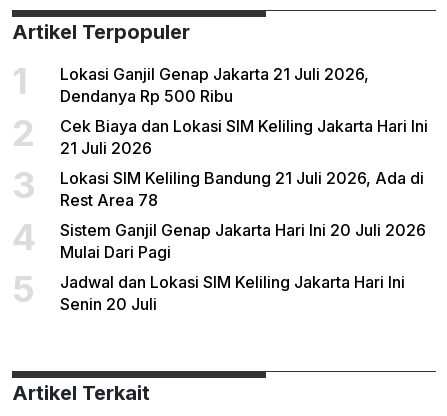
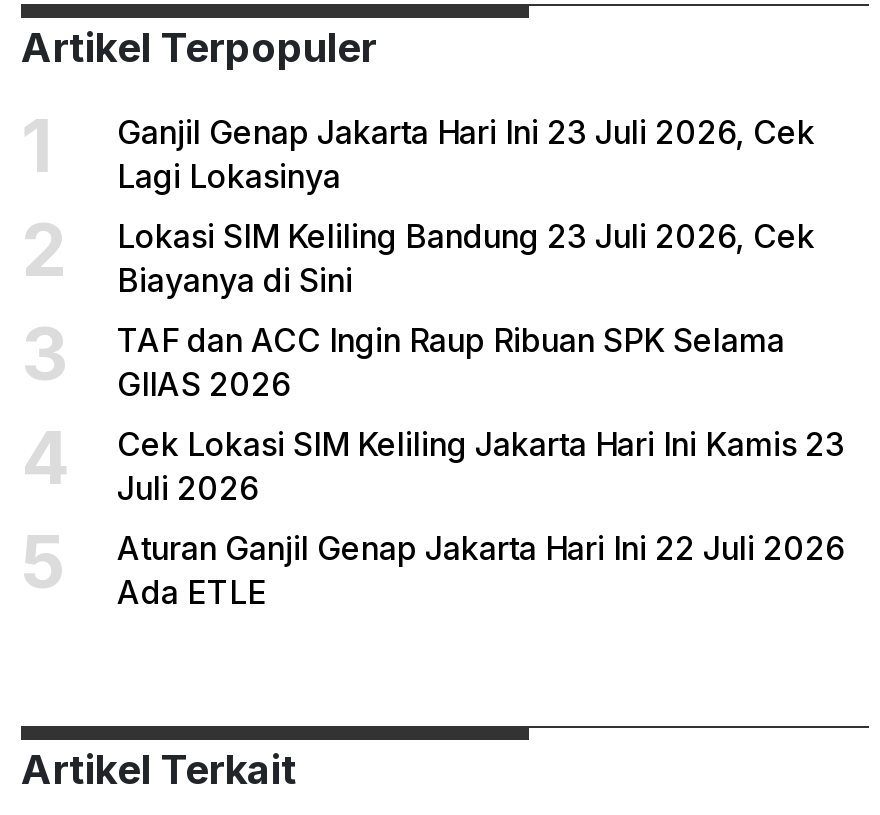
- Lokasi Ganjil Genap Jakarta 21 Juli 2026,
- Dendanya Rp 500 Ribu
+ Ganjil Genap Jakarta Hari Ini 23 Juli 2026, Cek
+ Lagi Lokasinya

- Cek Biaya dan Lokasi SIM Keliling Jakarta Hari Ini
- 21 Juli 2026
+ Lokasi SIM Keliling Bandung 23 Juli 2026, Cek
+ Biayanya di Sini

- Lokasi SIM Keliling Bandung 21 Juli 2026, Ada di
- Rest Area 78
+ TAF dan ACC Ingin Raup Ribuan SPK Selama
+ GIIAS 2026

- Sistem Ganjil Genap Jakarta Hari Ini 20 Juli 2026
- Mulai Dari Pagi
+ Cek Lokasi SIM Keliling Jakarta Hari Ini Kamis 23
+ Juli 2026

- Jadwal dan Lokasi SIM Keliling Jakarta Hari Ini
- Senin 20 Juli
+ Aturan Ganjil Genap Jakarta Hari Ini 22 Juli 2026
+ Ada ETLE
